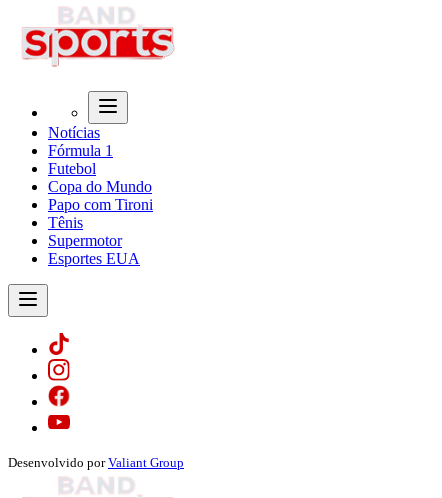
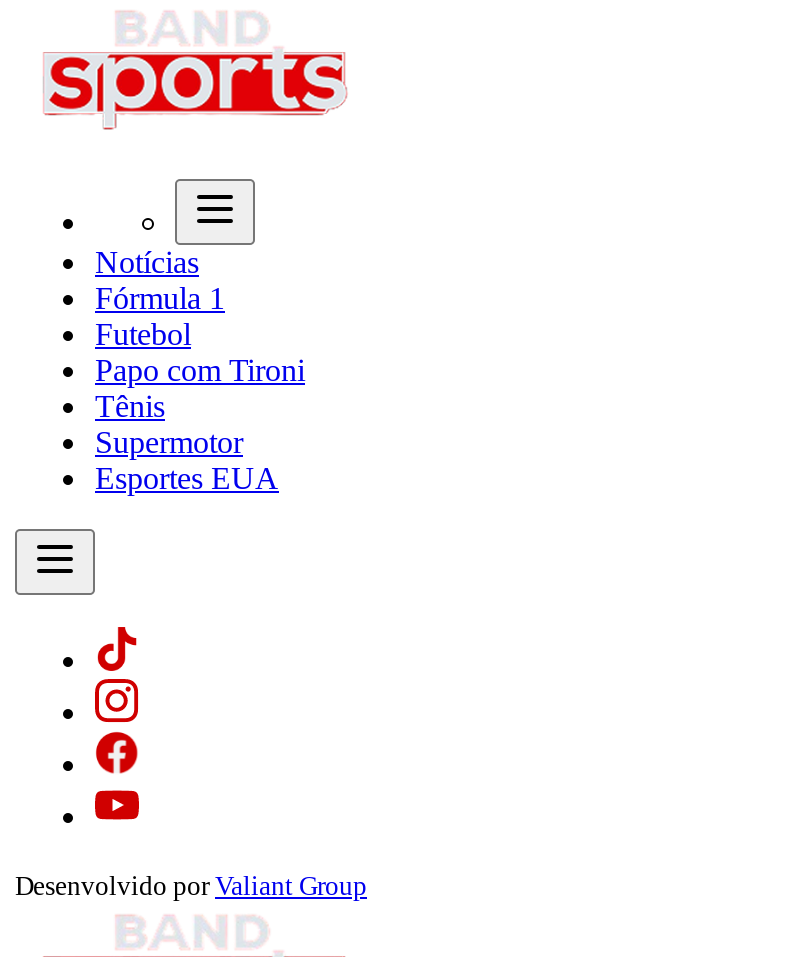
- Copa do Mundo
